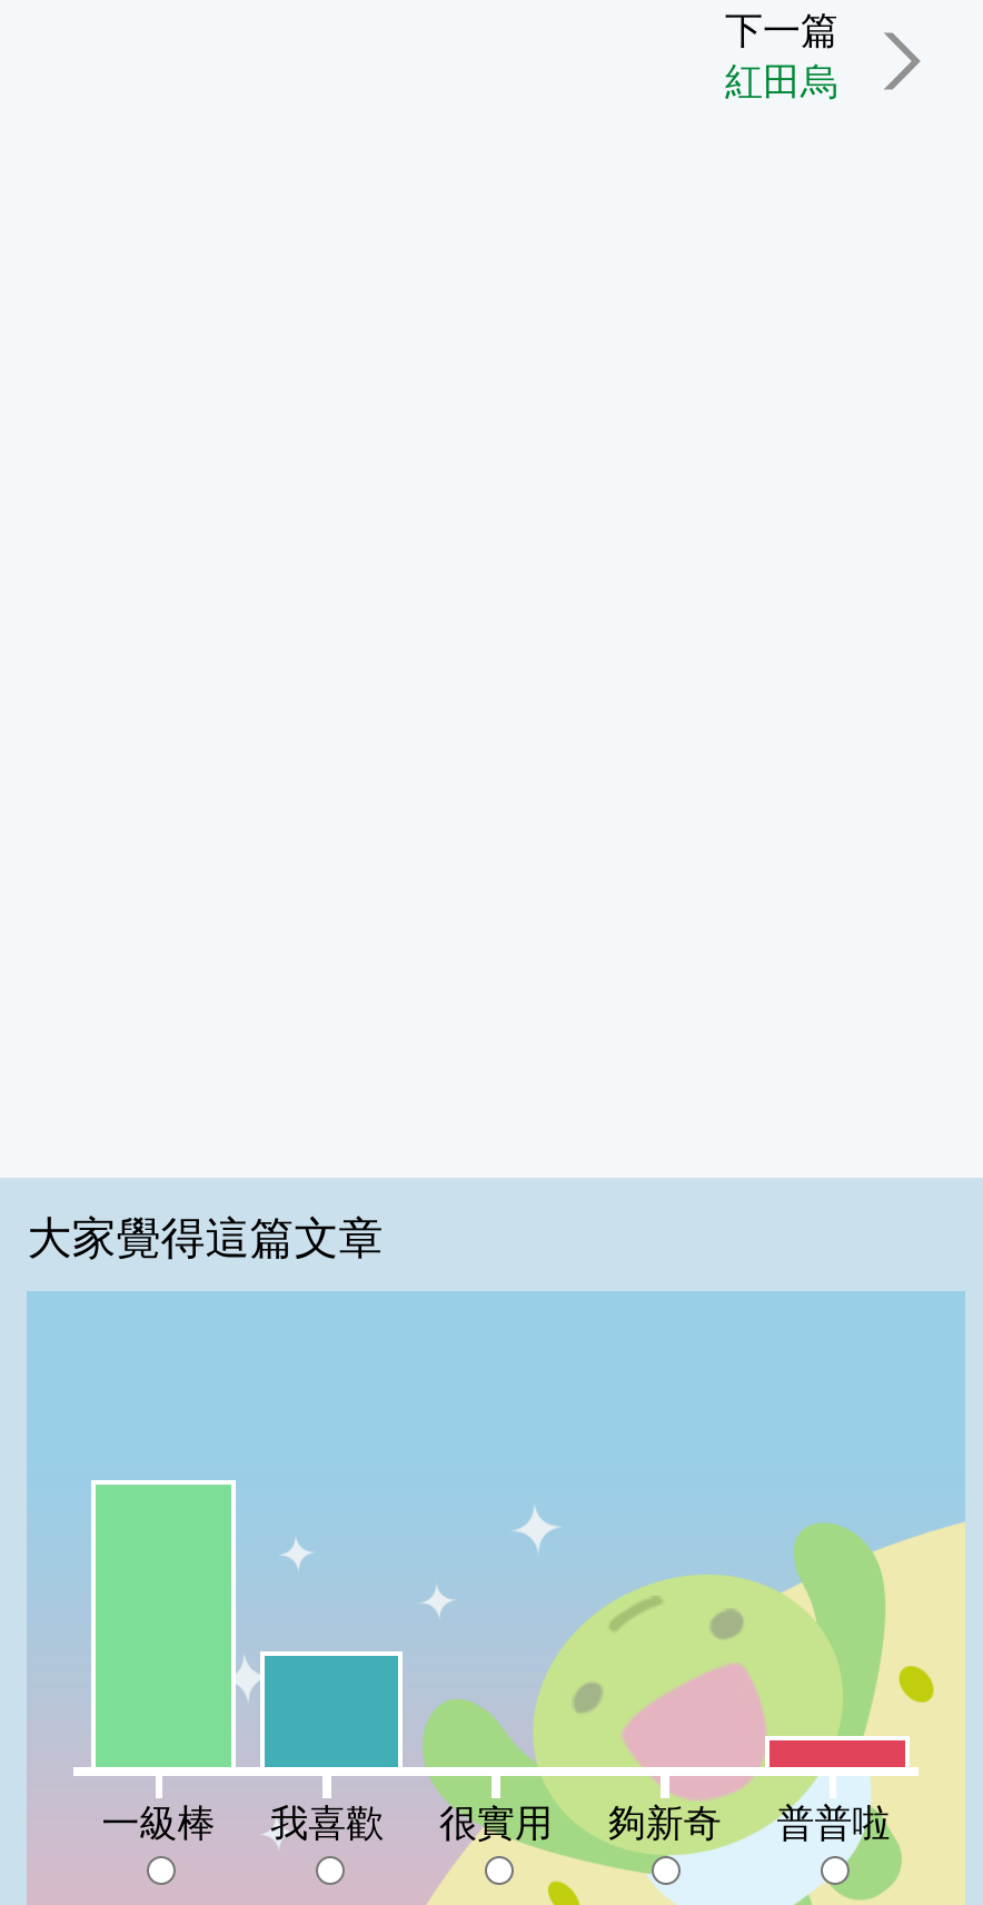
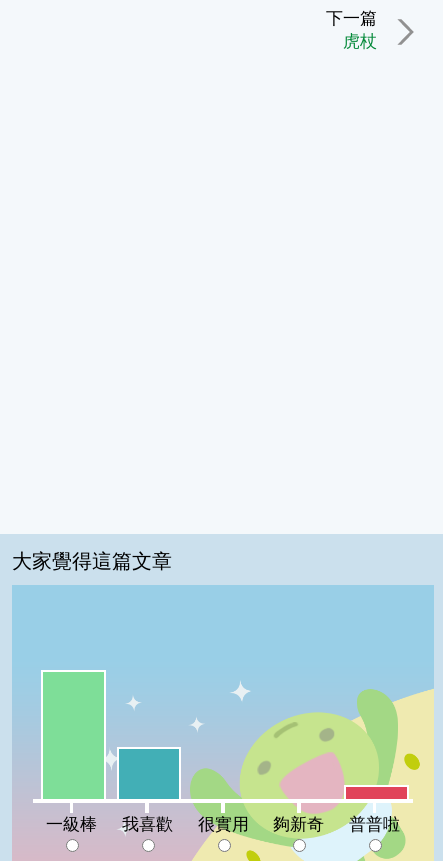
- 紅田烏
+ 虎杖
